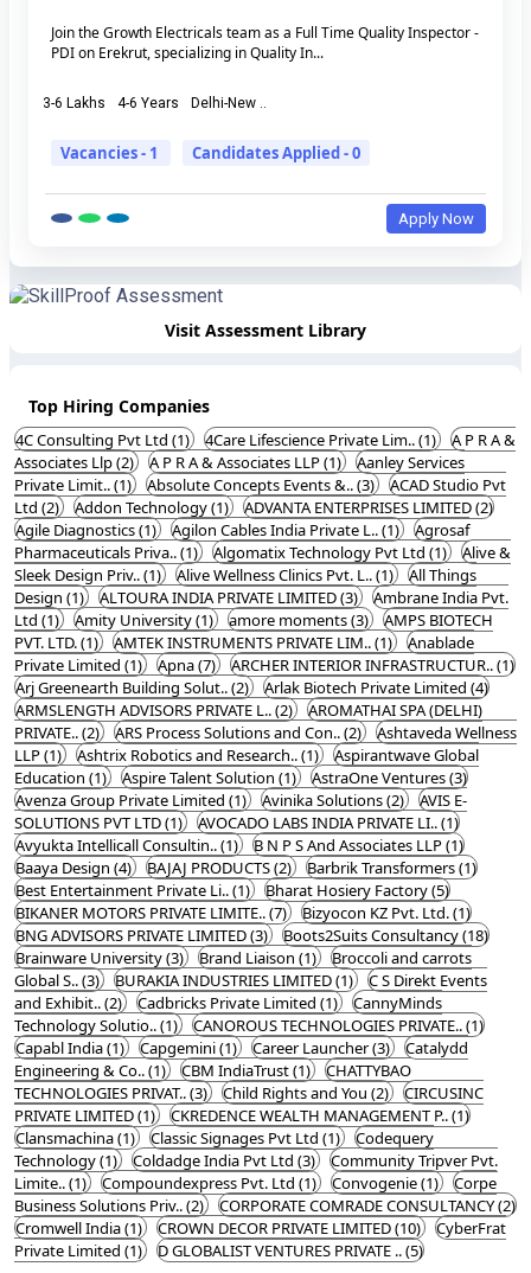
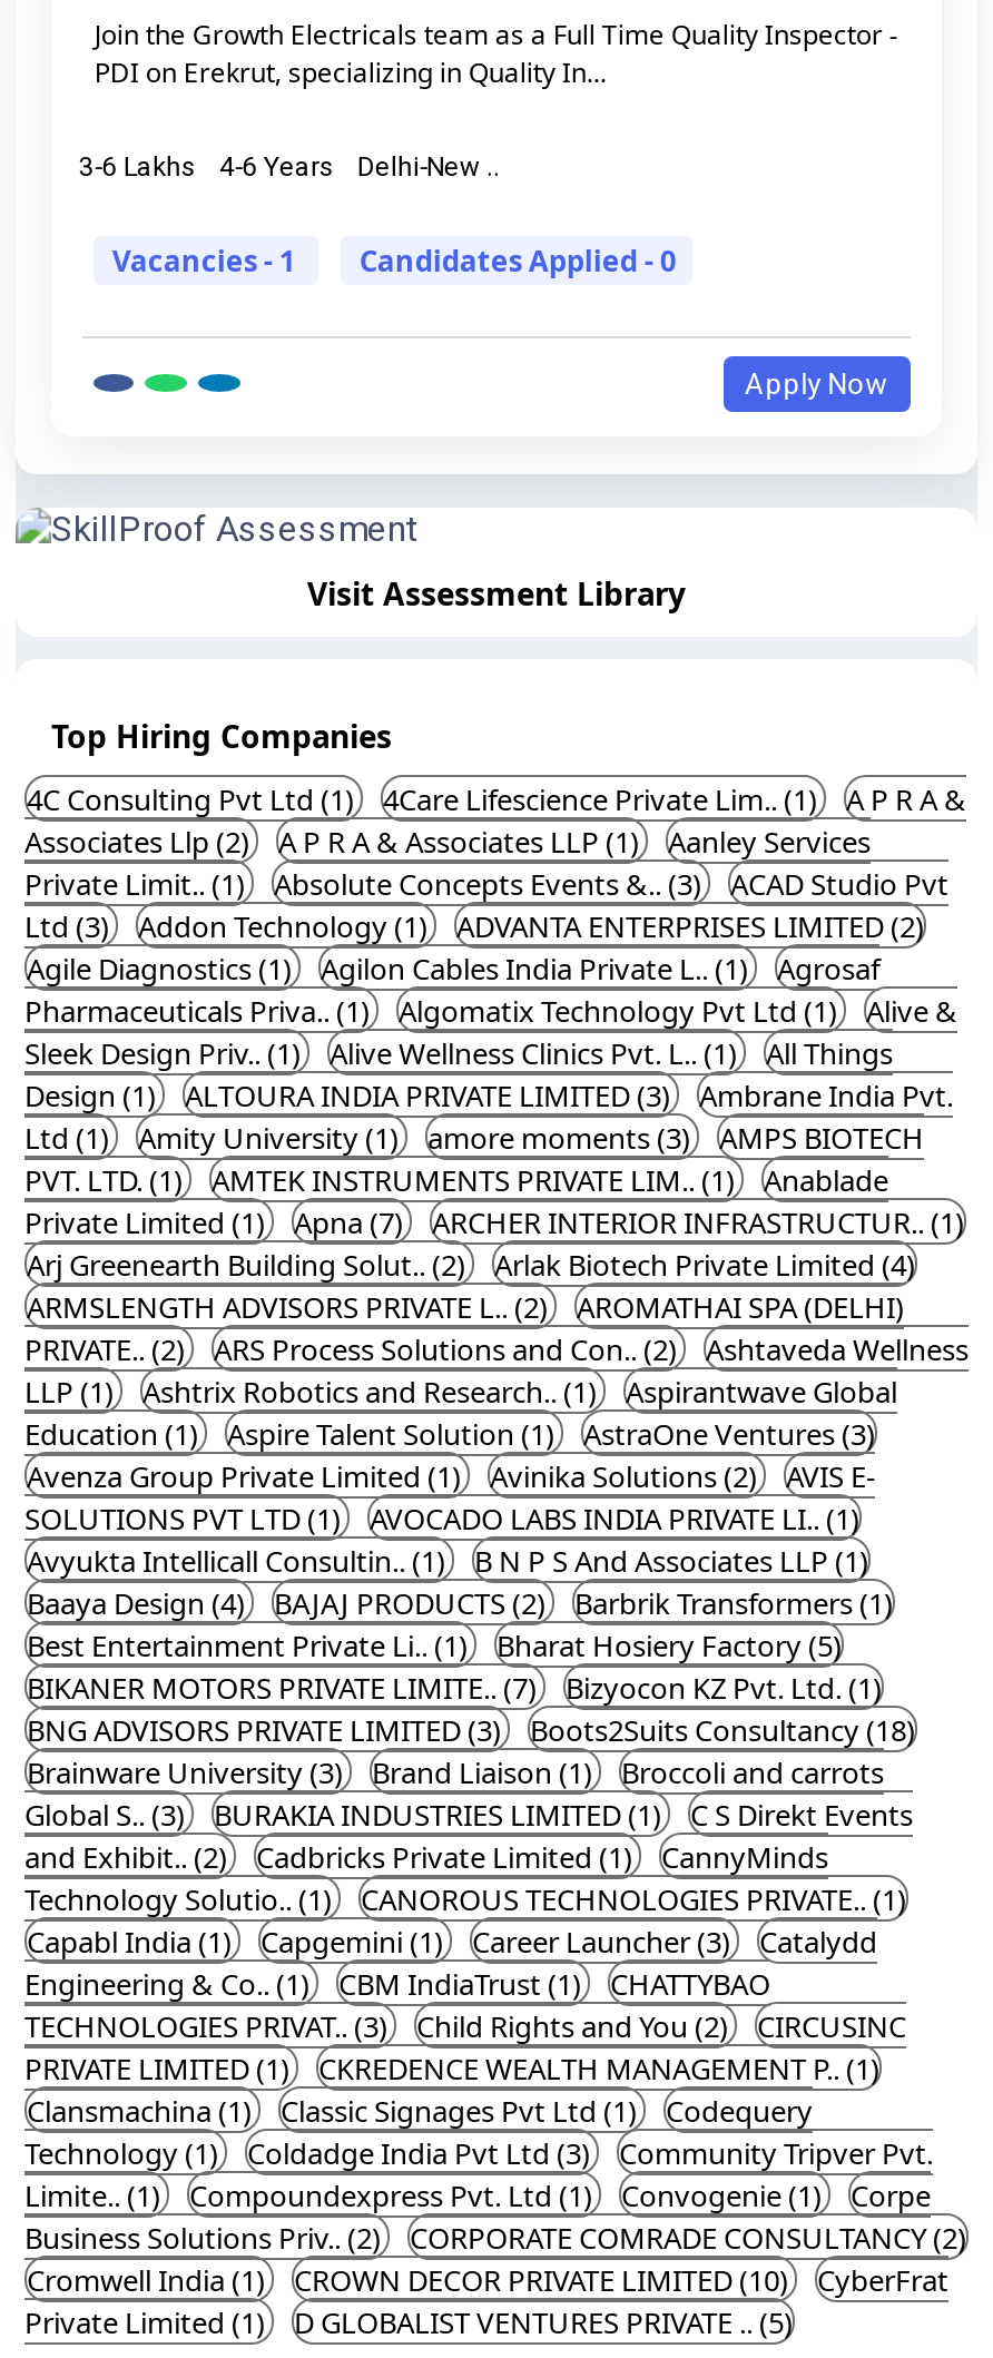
- Ltd (2) Addon Technology (1) ADVANTA ENTERPRISES LIMITED (2)
+ Ltd (3) Addon Technology (1) ADVANTA ENTERPRISES LIMITED (2)
